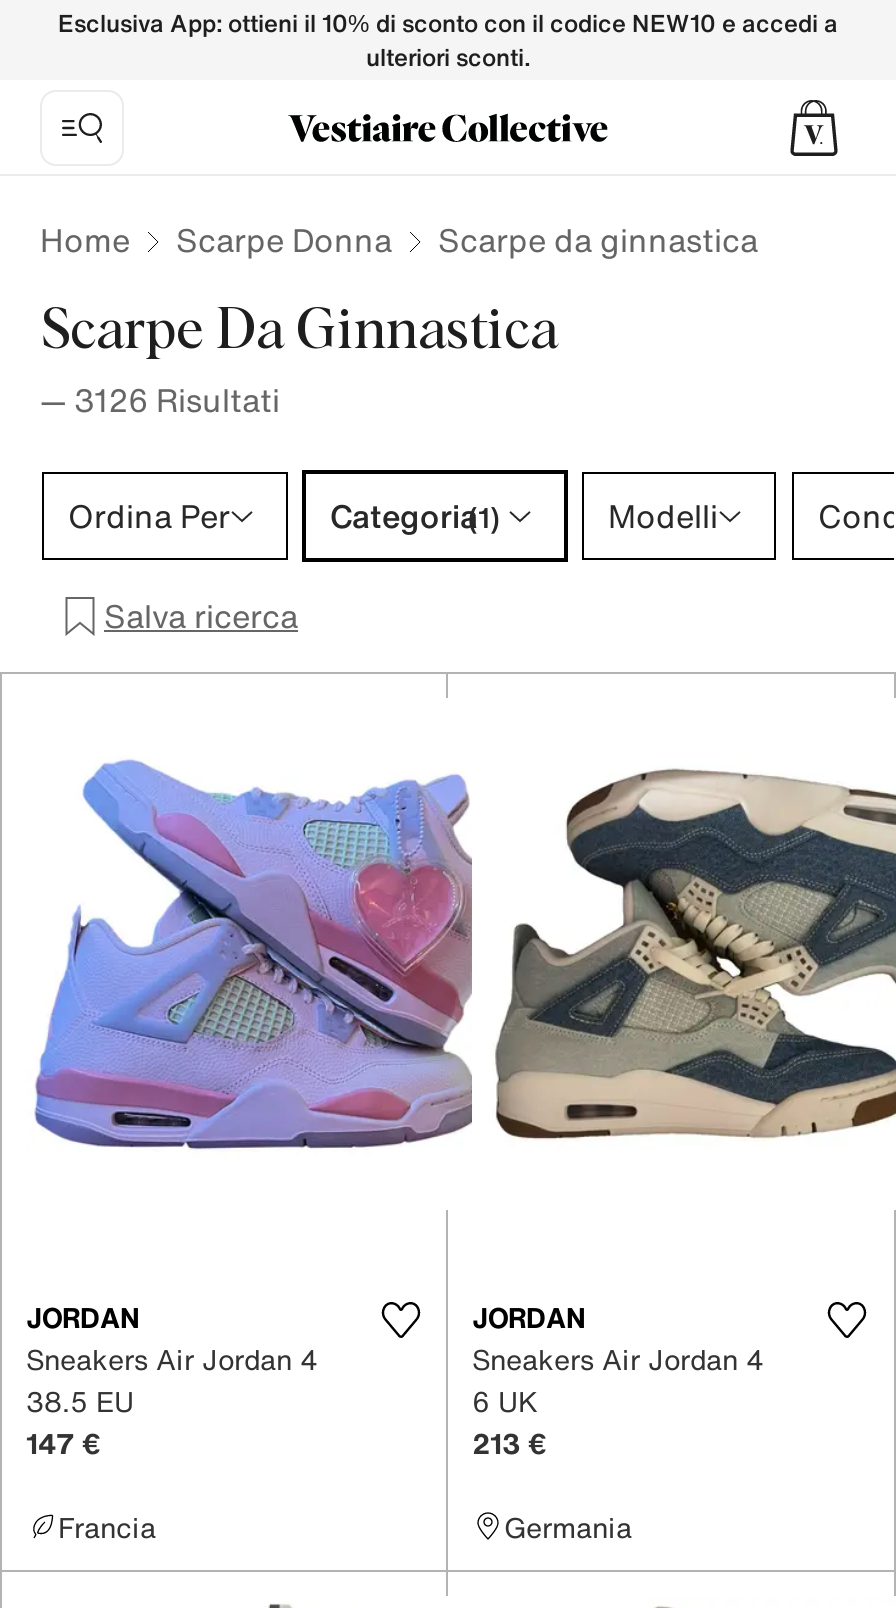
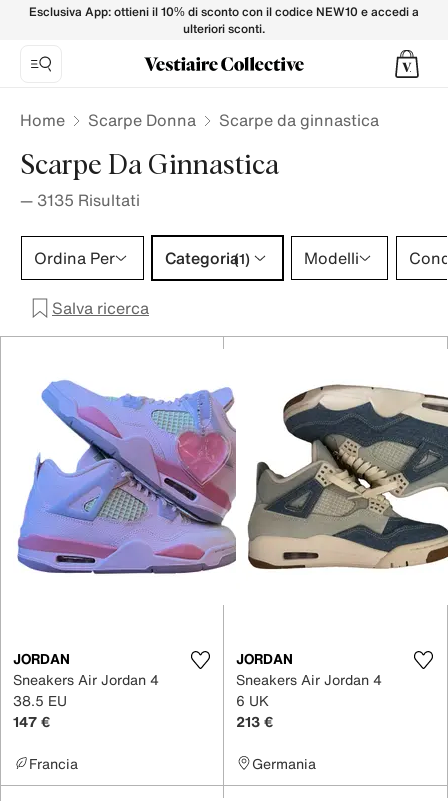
- — 3126 Risultati
+ — 3135 Risultati
